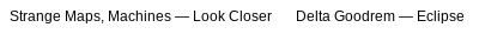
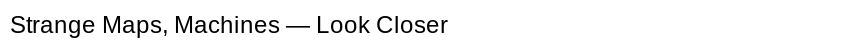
- Delta Goodrem — Eclipse
